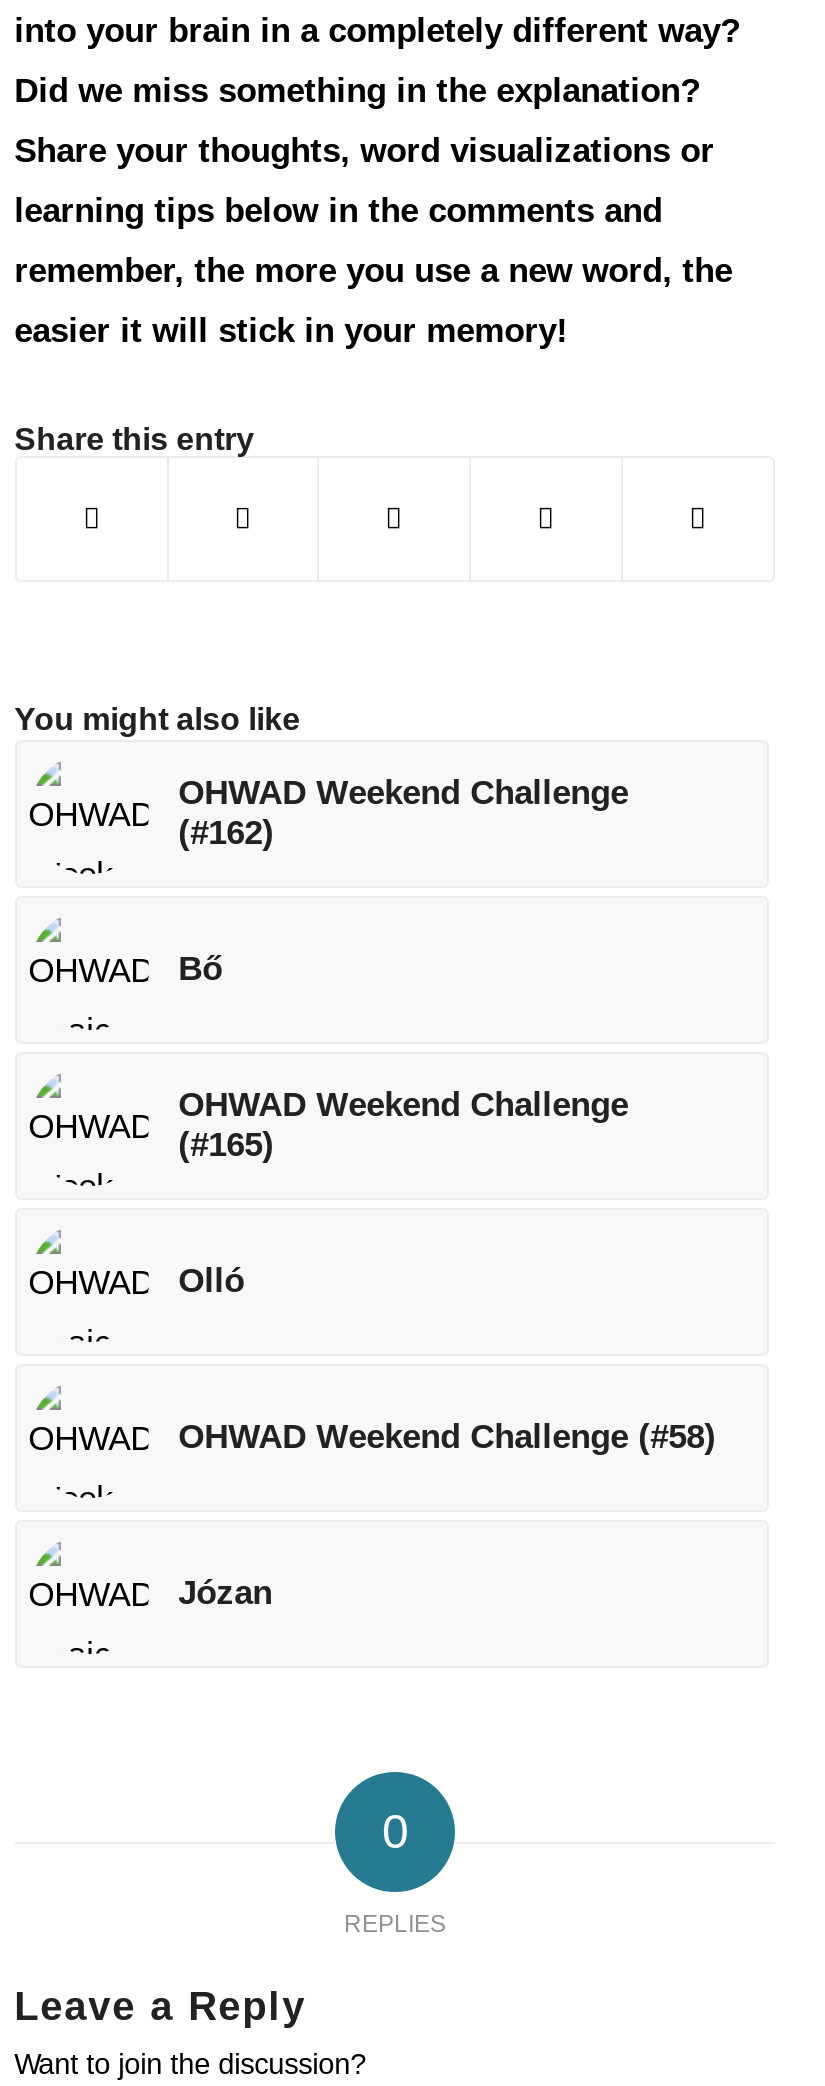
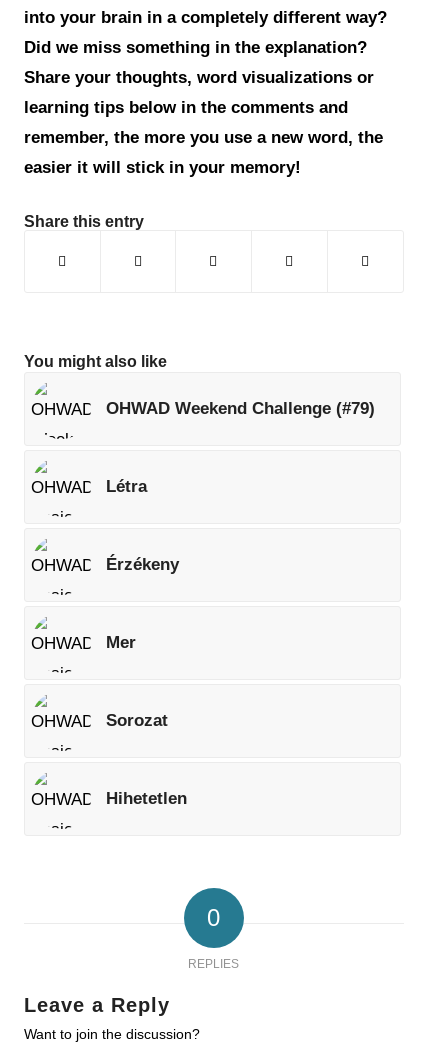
- OHWAD Weekend Challenge
- (#162)
+ OHWAD Weekend Challenge (#79)

- Bő
+ Létra

- OHWAD Weekend Challenge
- (#165)
+ Érzékeny

- Olló
+ Mer

- OHWAD Weekend Challenge (#58)
+ Sorozat

- Józan
+ Hihetetlen
